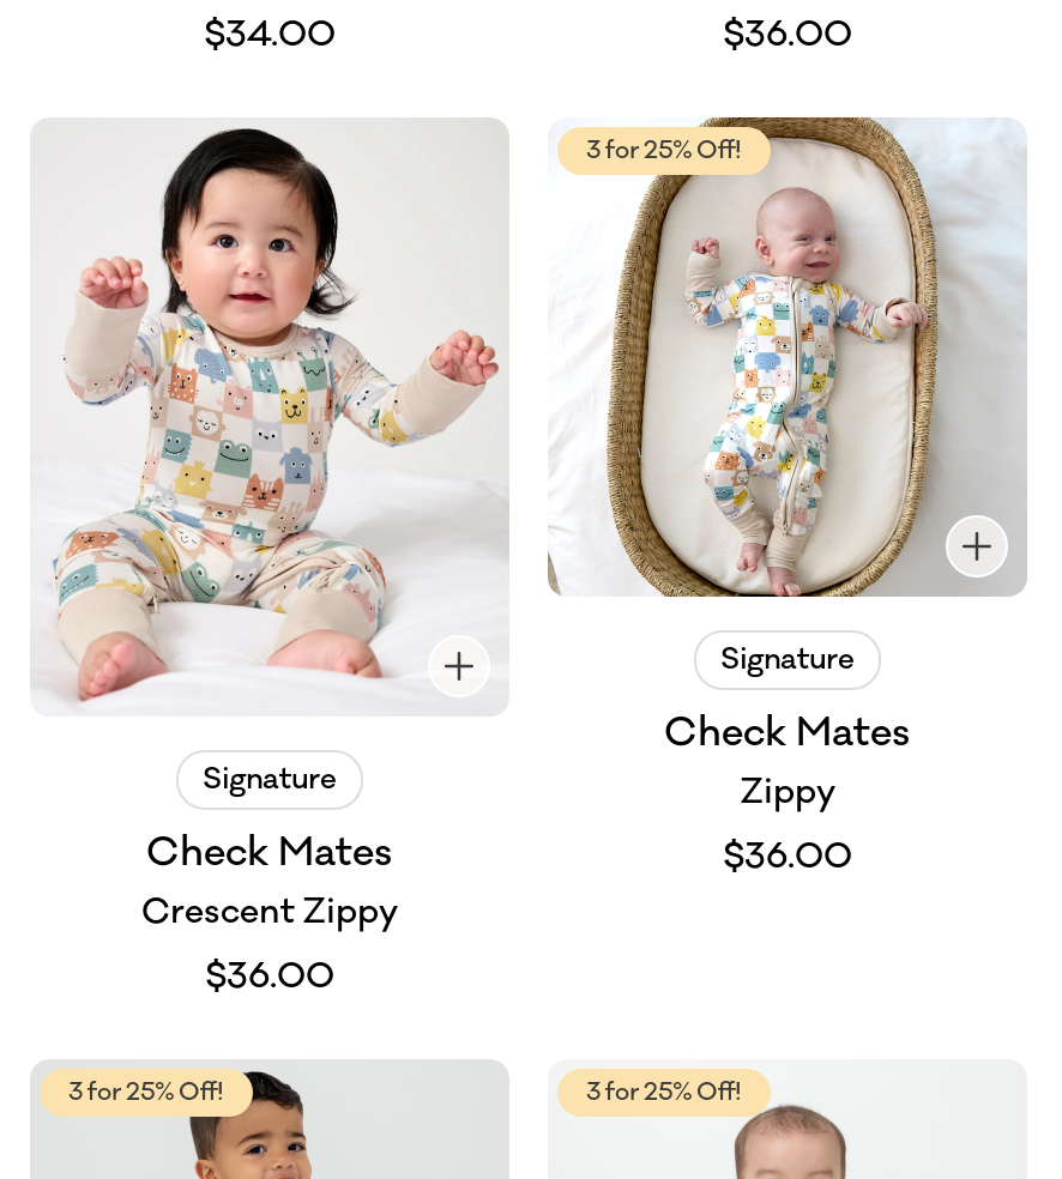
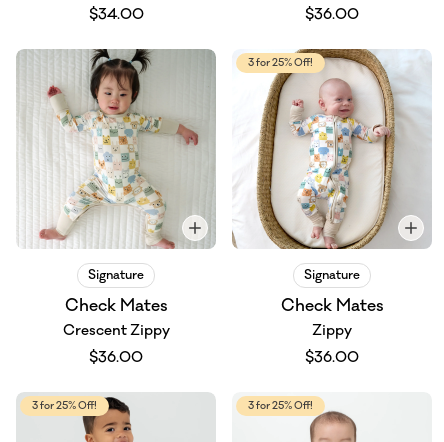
- [image]
+ [image]
